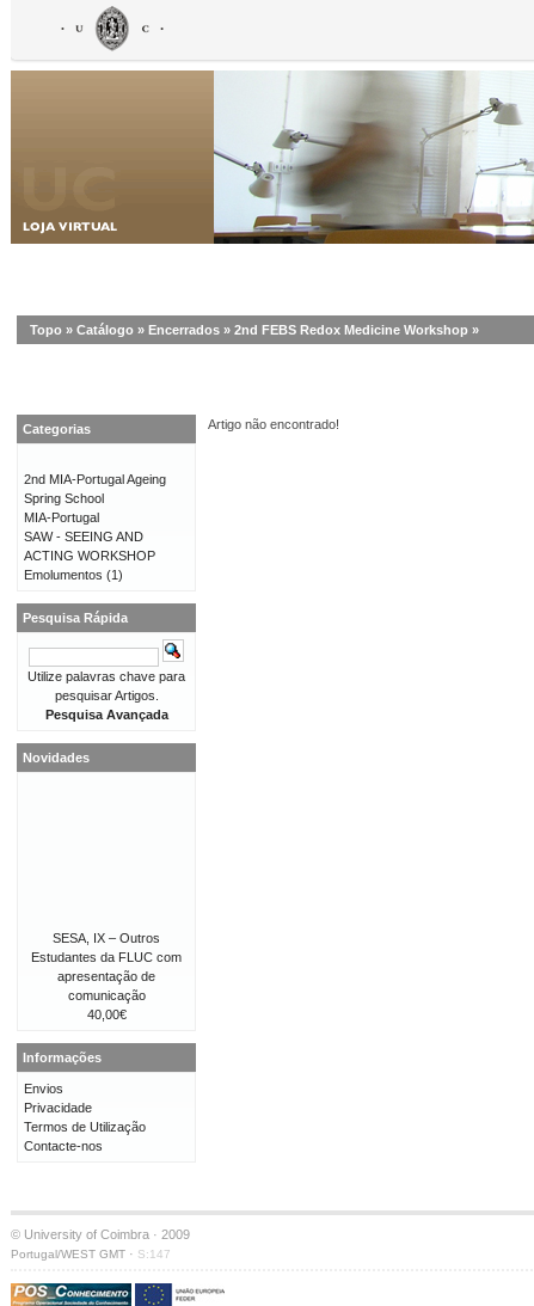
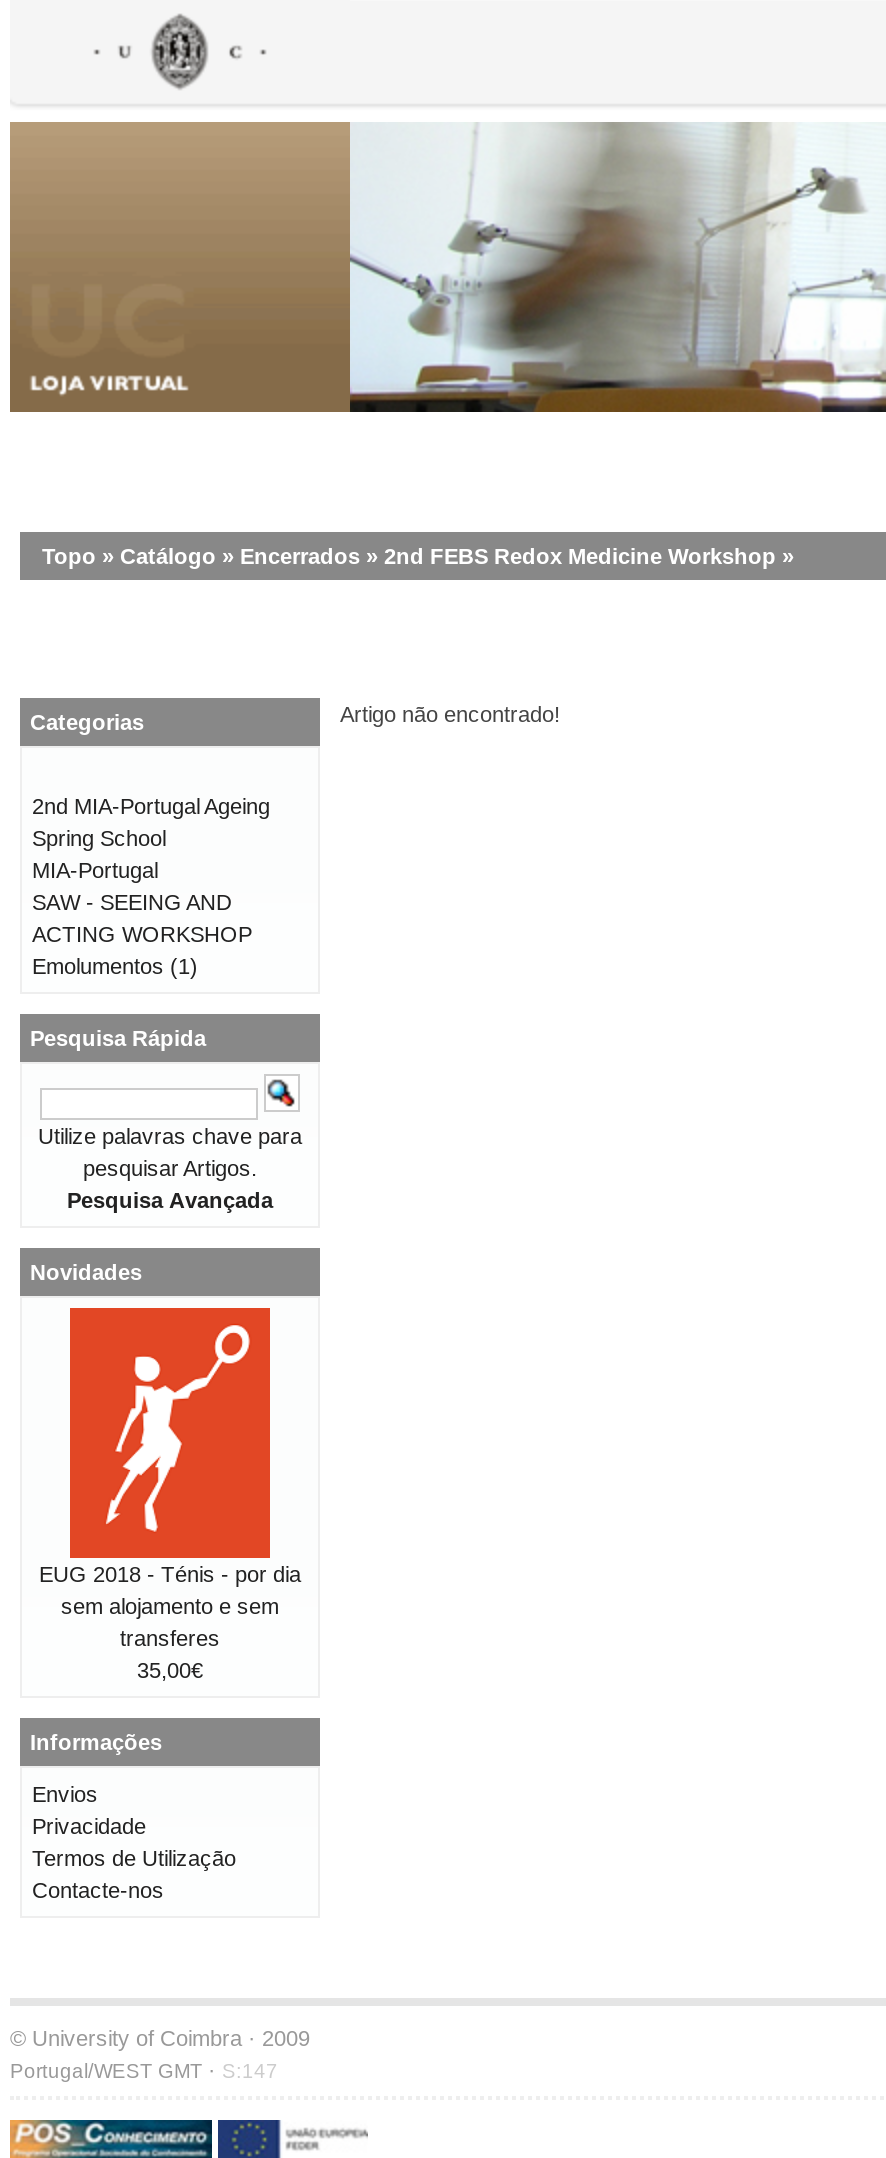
+ [image]

- SESA, IX – Outros
- Estudantes da FLUC com
- apresentação de
- comunicação
- 40,00€
+ EUG 2018 - Ténis - por dia
+ sem alojamento e sem
+ transferes
+ 35,00€
